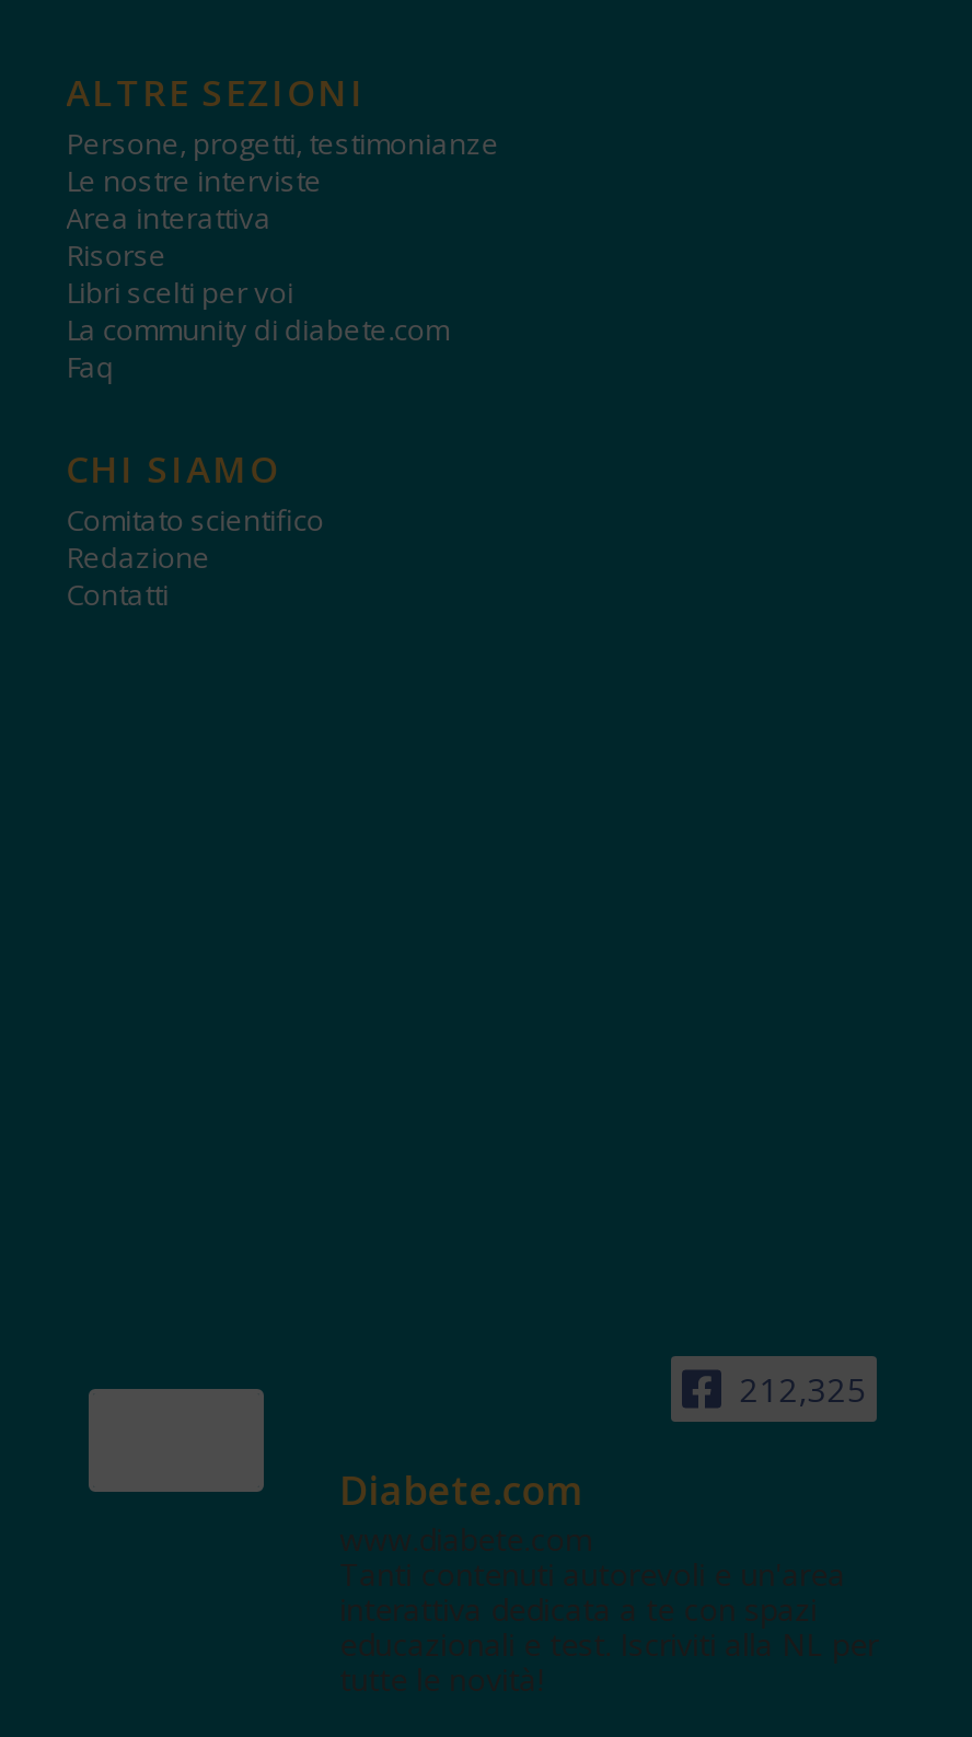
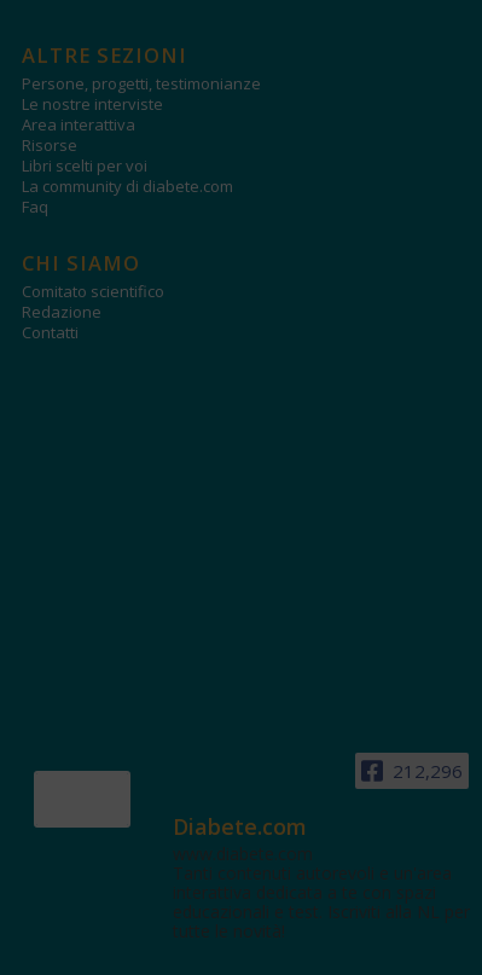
- 212,325
+ 212,296
